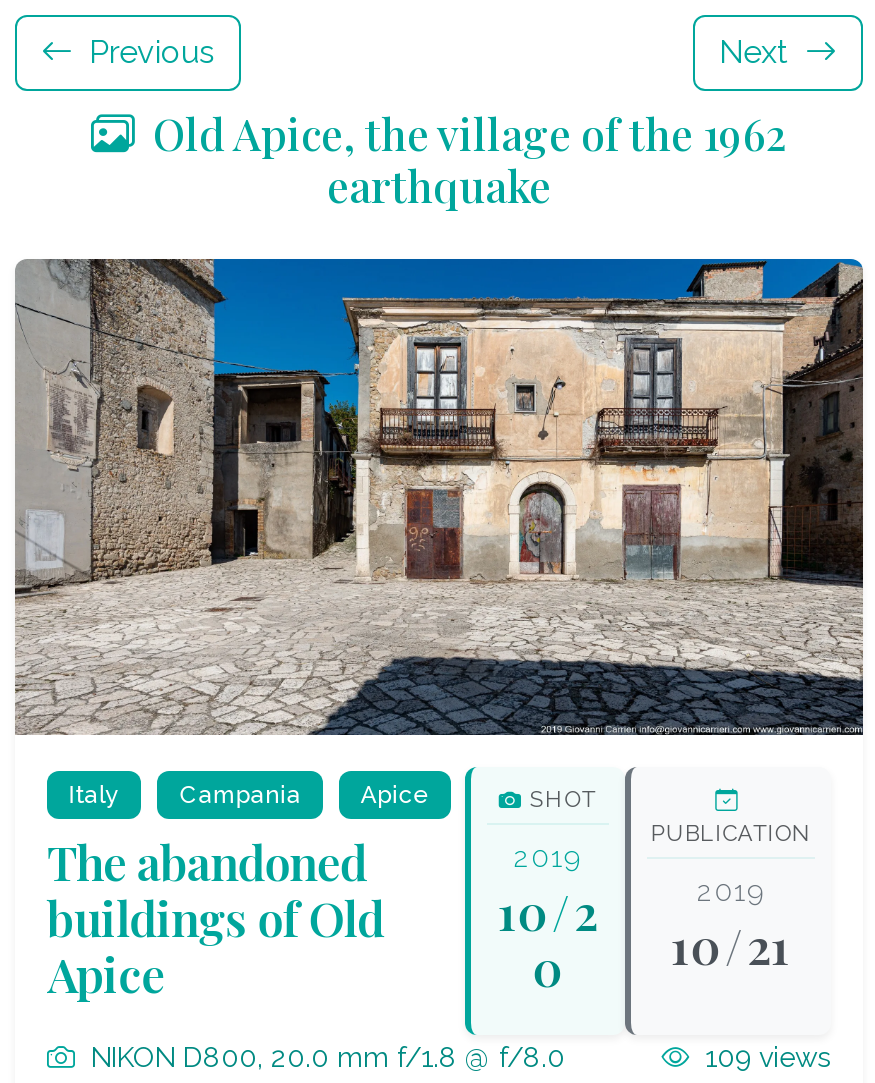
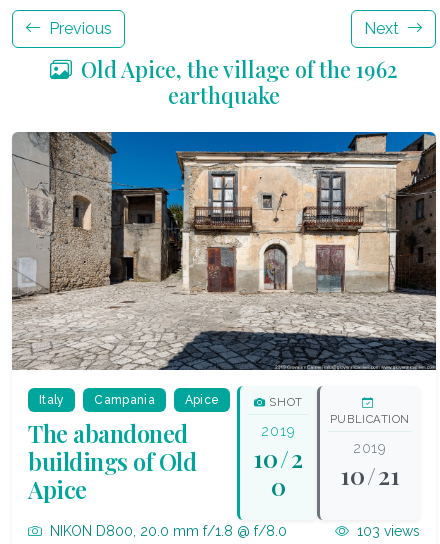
- 109 views
+ 103 views
